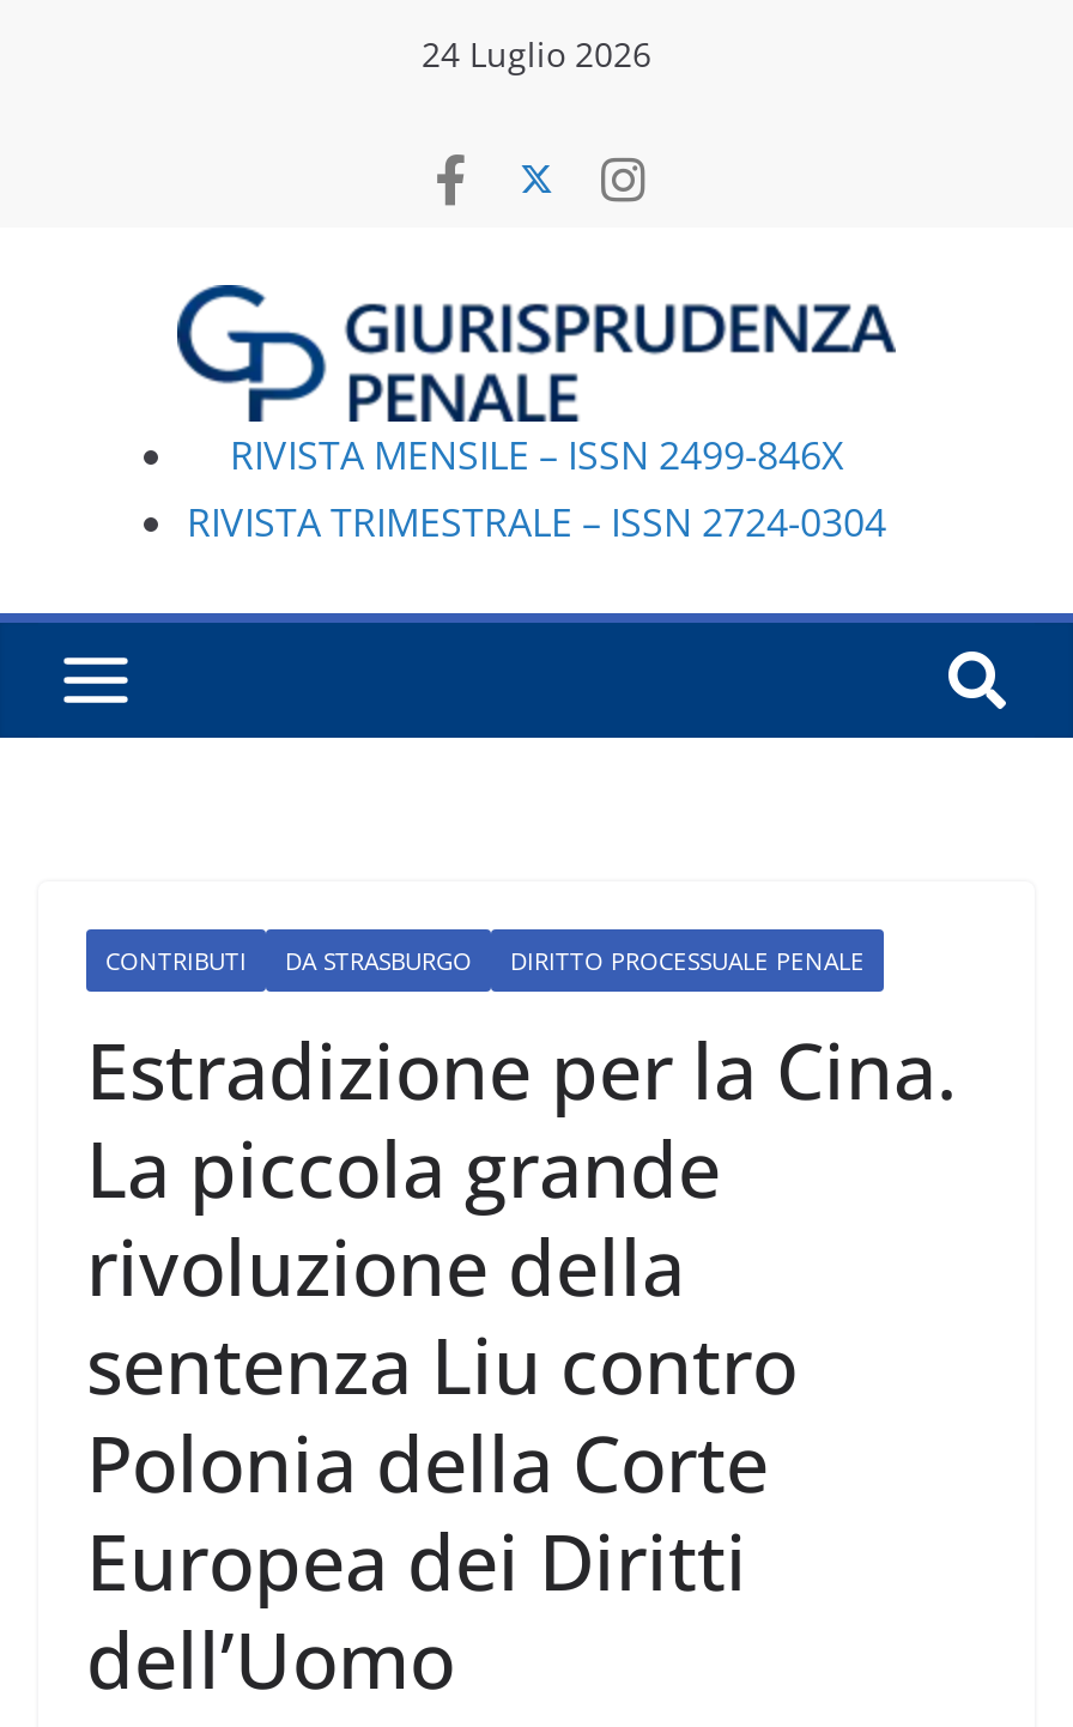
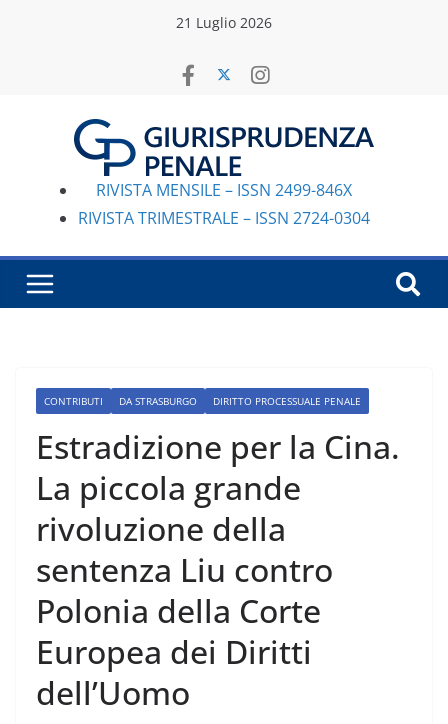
- 24 Luglio 2026
+ 21 Luglio 2026
